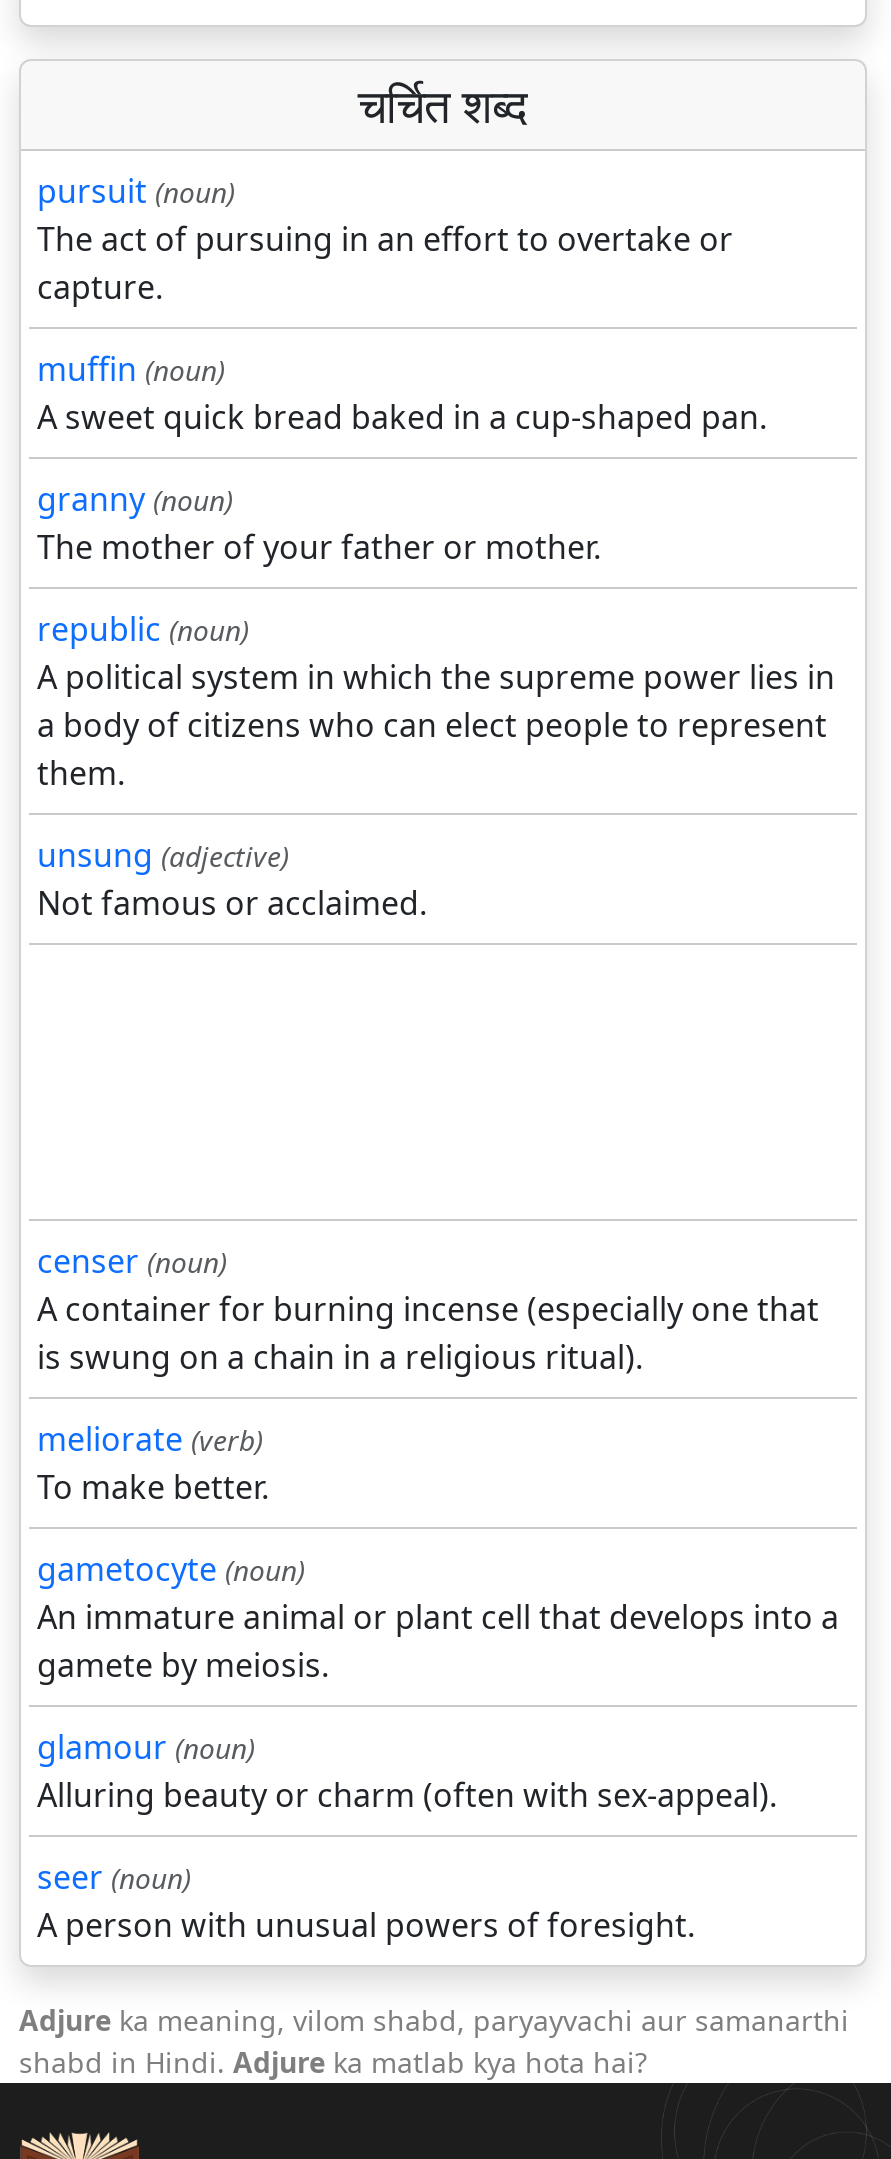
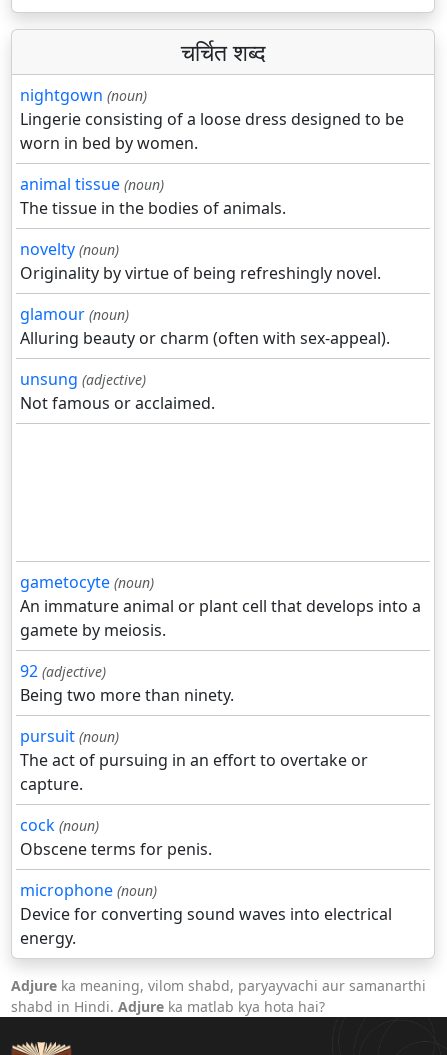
+ nightgown (noun)
+ Lingerie consisting of a loose dress designed to be
+ worn in bed by women.

moved down: pursuit (noun) | The act of pursuing in an effort to overtake or | capture.

- muffin (noun)
- A sweet quick bread baked in a cup-shaped pan.
+ animal tissue (noun)
+ The tissue in the bodies of animals.

- granny (noun)
- The mother of your father or mother.
+ novelty (noun)
+ Originality by virtue of being refreshingly novel.

- republic (noun)
- A political system in which the supreme power lies in
- a body of citizens who can elect people to represent
- them.

moved up: unsung (adjective) | Not famous or acclaimed.

- censer (noun)
- A container for burning incense (especially one that
- is swung on a chain in a religious ritual).
- meliorate (verb)
- To make better.

moved up: gametocyte (noun) | An immature animal or plant cell that develops into a | gamete by meiosis.

moved up: glamour (noun) | Alluring beauty or charm (often with sex-appeal).

- seer (noun)
- A person with unusual powers of foresight.
+ 92 (adjective)
+ Being two more than ninety.
+ cock (noun)
+ Obscene terms for penis.
+ microphone (noun)
+ Device for converting sound waves into electrical
+ energy.
